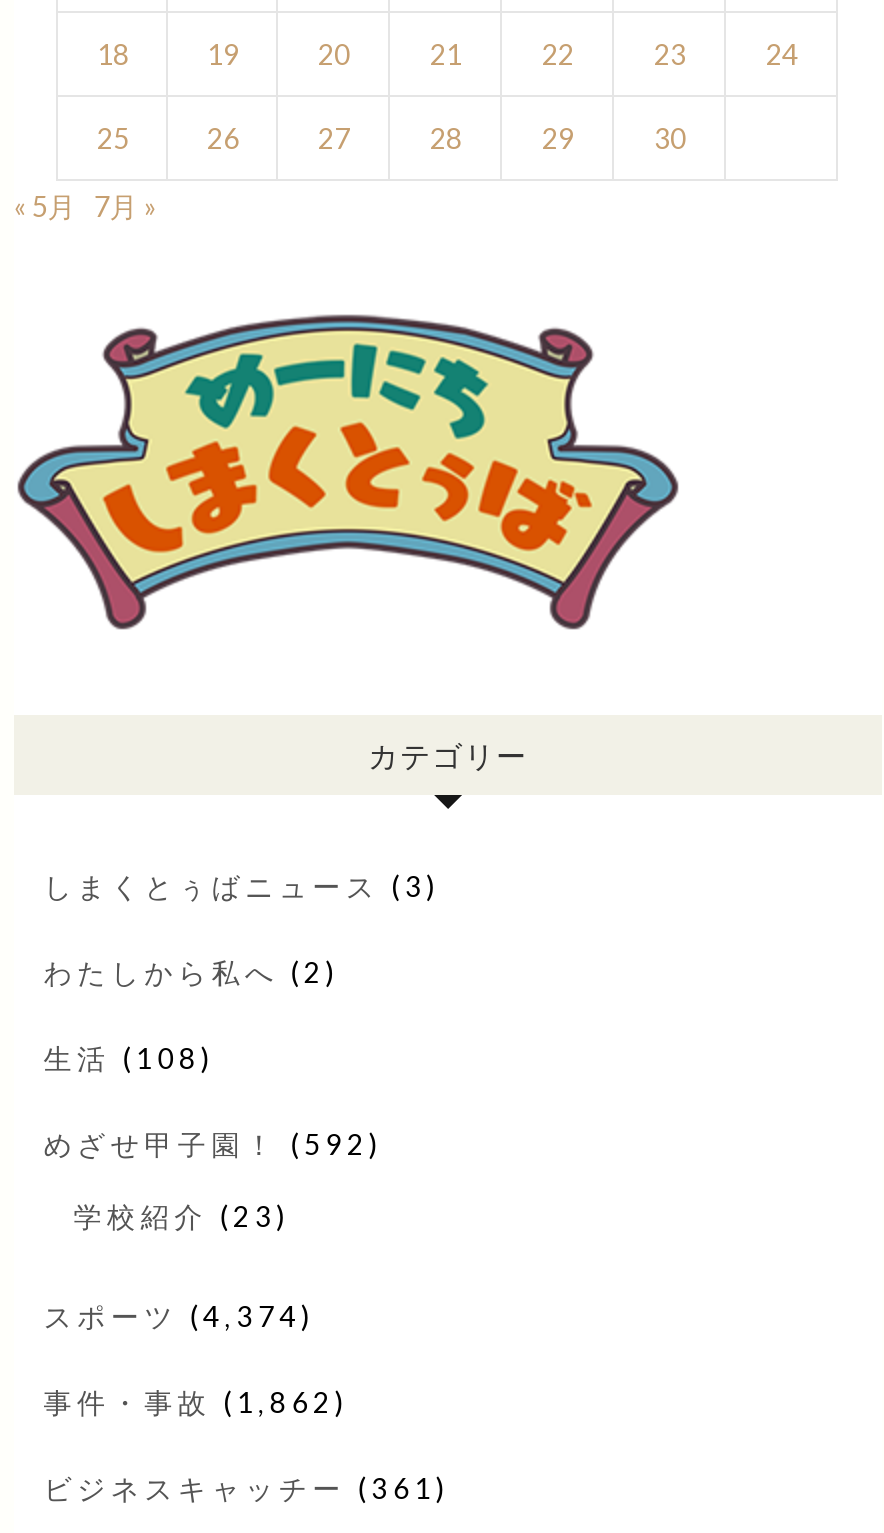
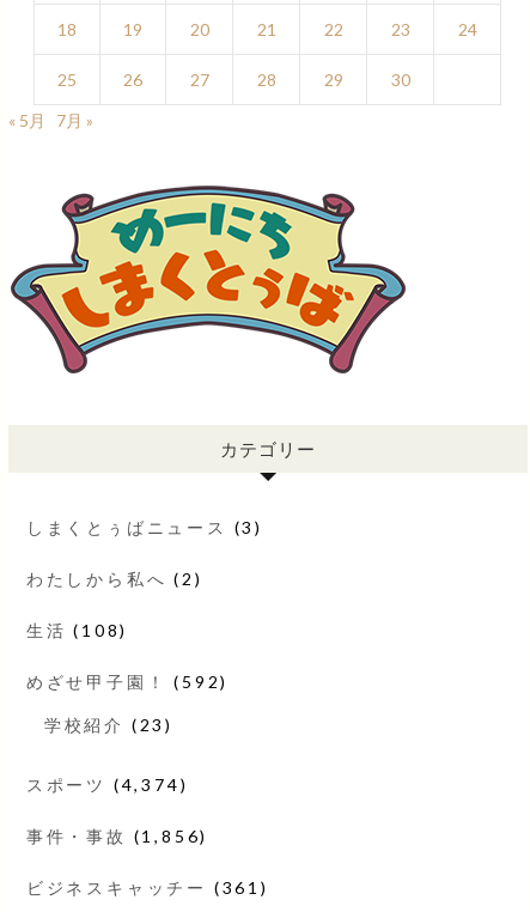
- 事件・事故(1,862)
+ 事件・事故(1,856)
